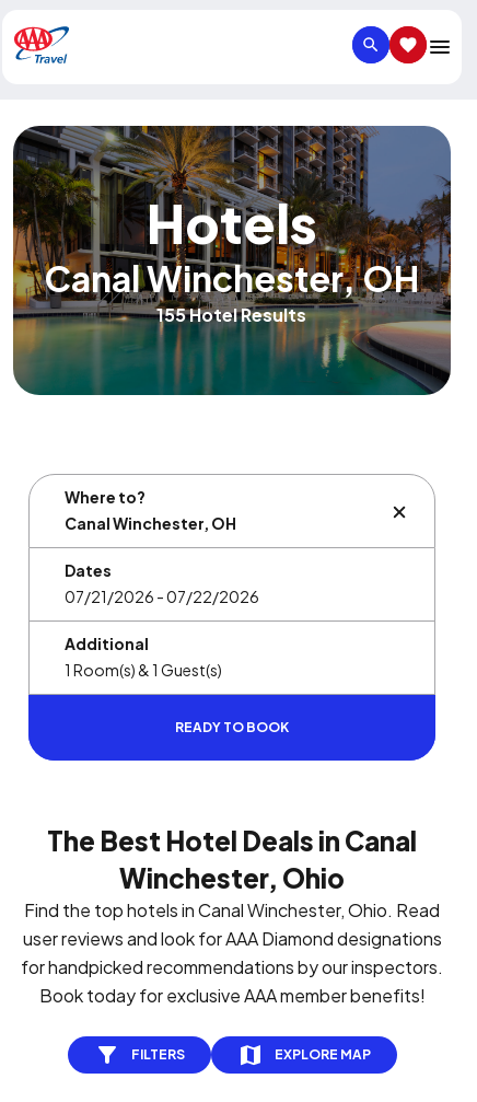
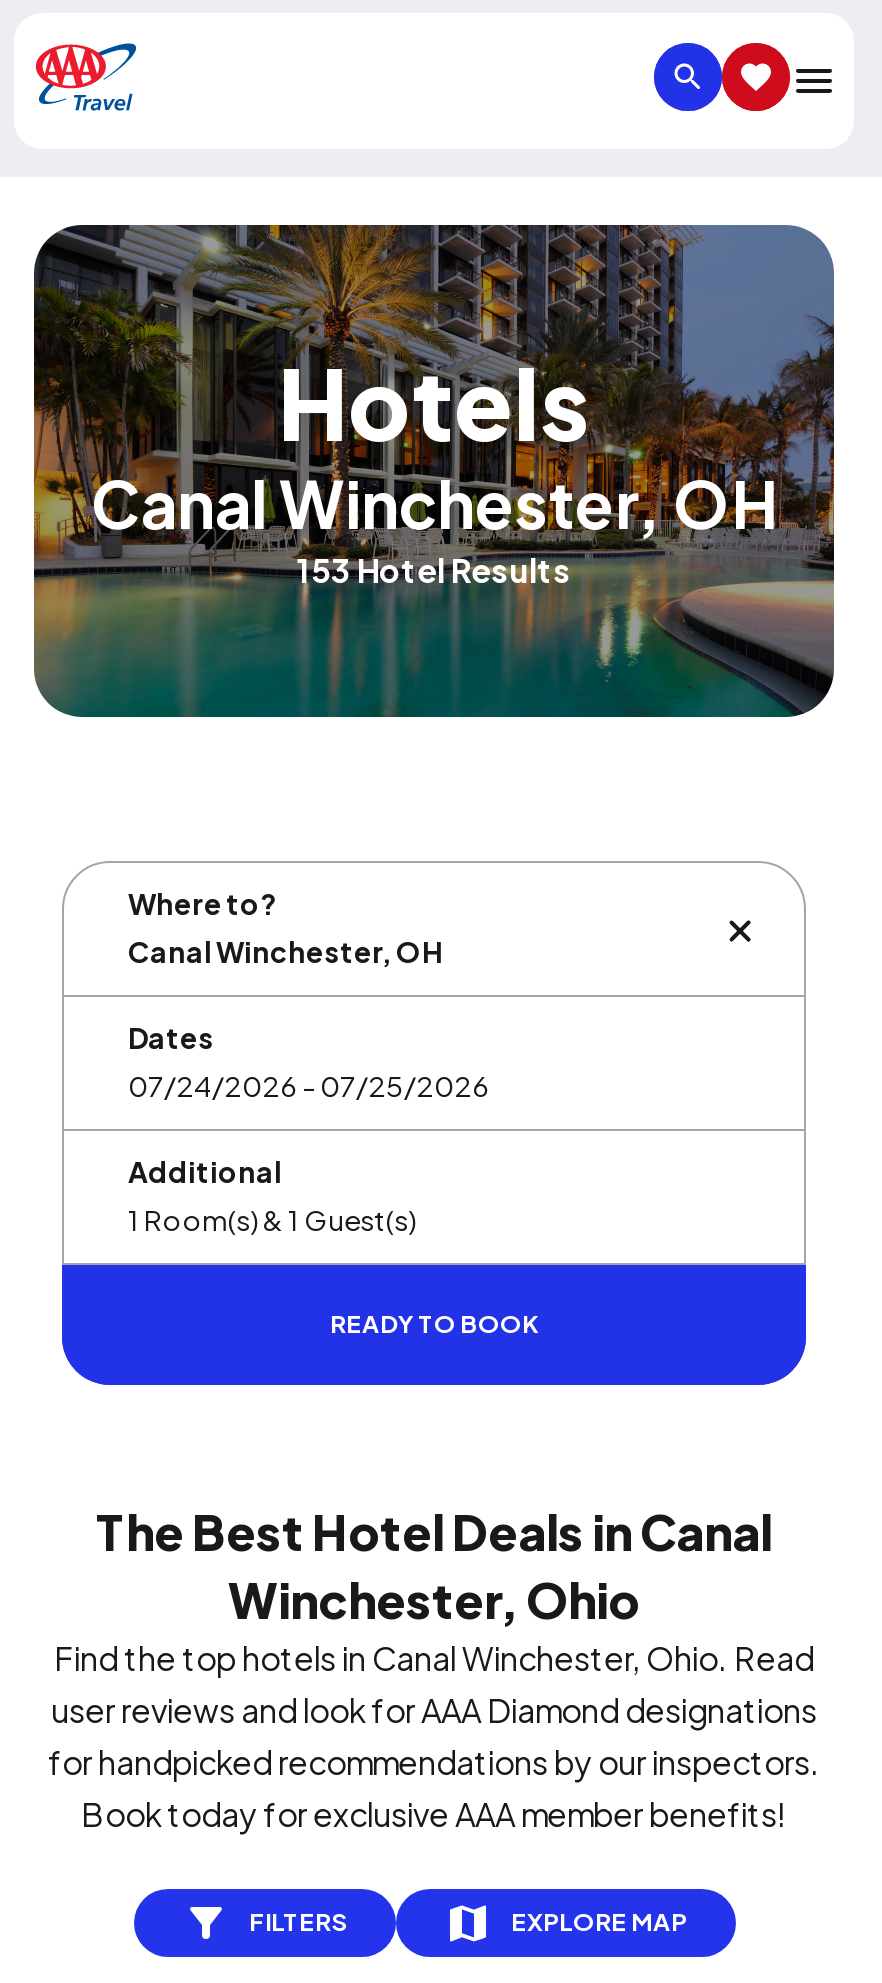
- 155 Hotel Results
+ 153 Hotel Results
